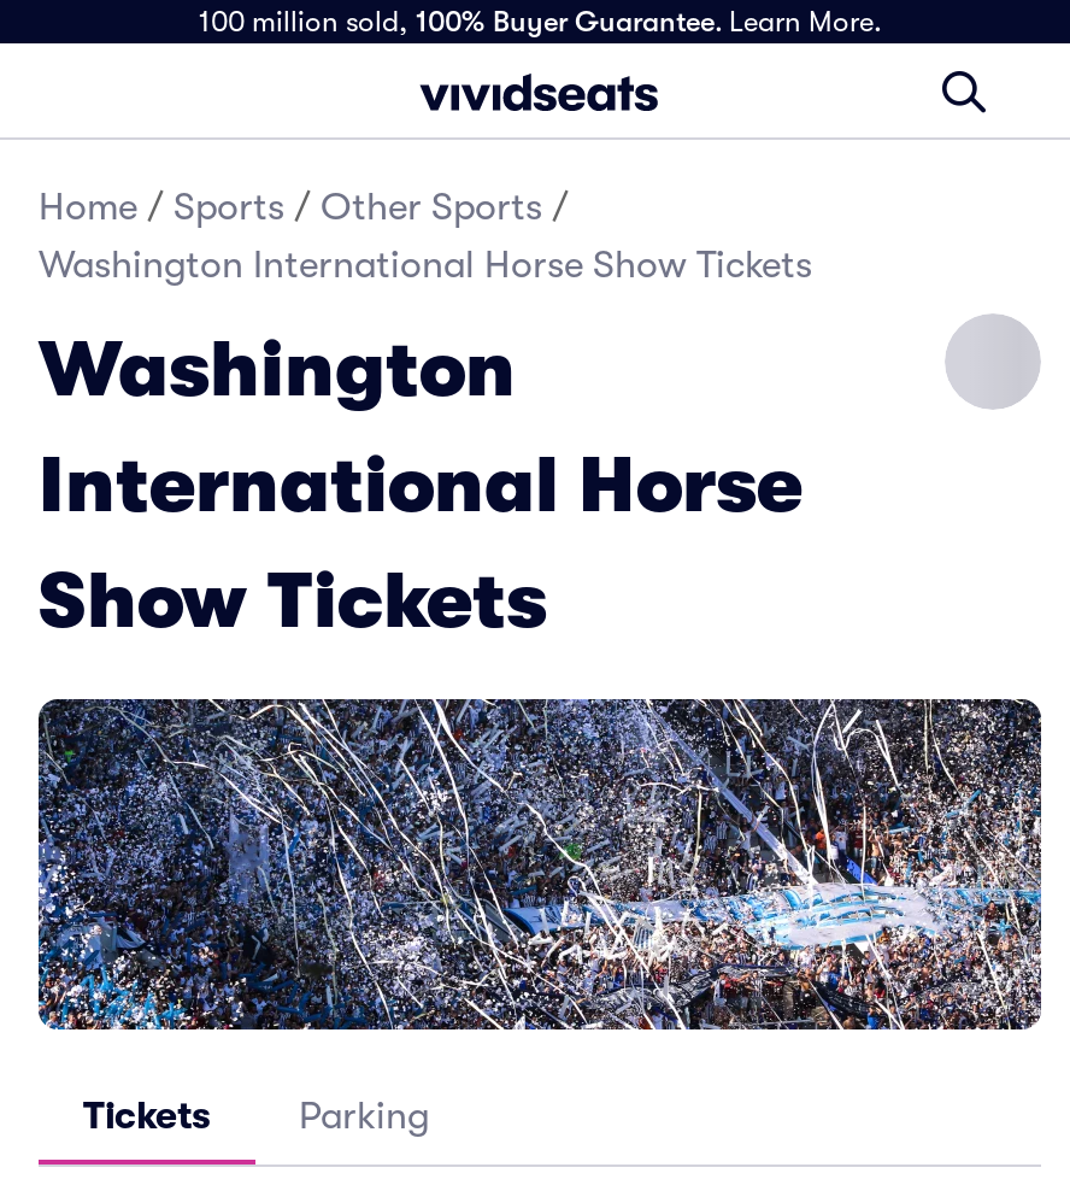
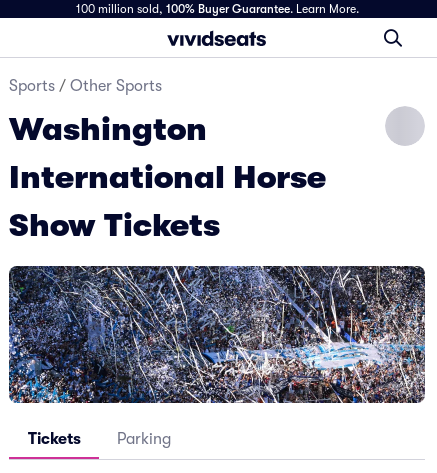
- Home / Sports / Other Sports /
- Washington International Horse Show Tickets
+ Sports / Other Sports
